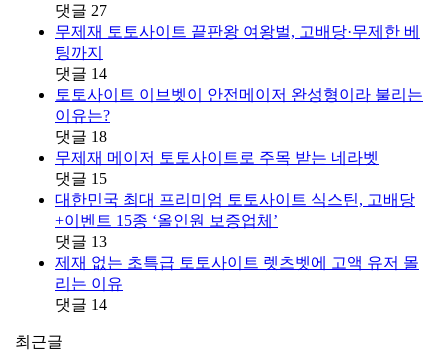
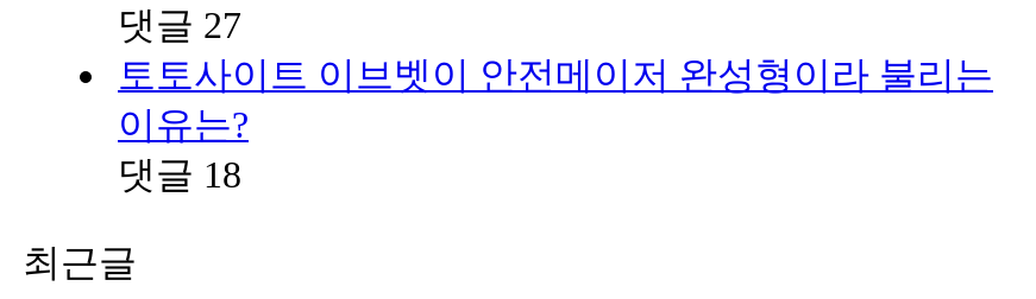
- 무제재 토토사이트 끝판왕 여왕벌, 고배당·무제한 베
- 팅까지
- 댓글 14

- 무제재 메이저 토토사이트로 주목 받는 네라벳
- 댓글 15
- 대한민국 최대 프리미엄 토토사이트 식스틴, 고배당
- +이벤트 15종 ‘올인원 보증업체’
- 댓글 13
- 제재 없는 초특급 토토사이트 렛츠벳에 고액 유저 몰
- 리는 이유
- 댓글 14
